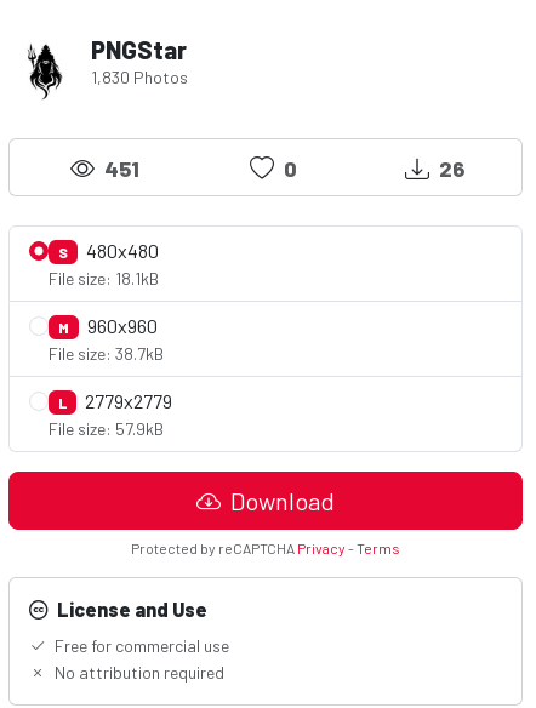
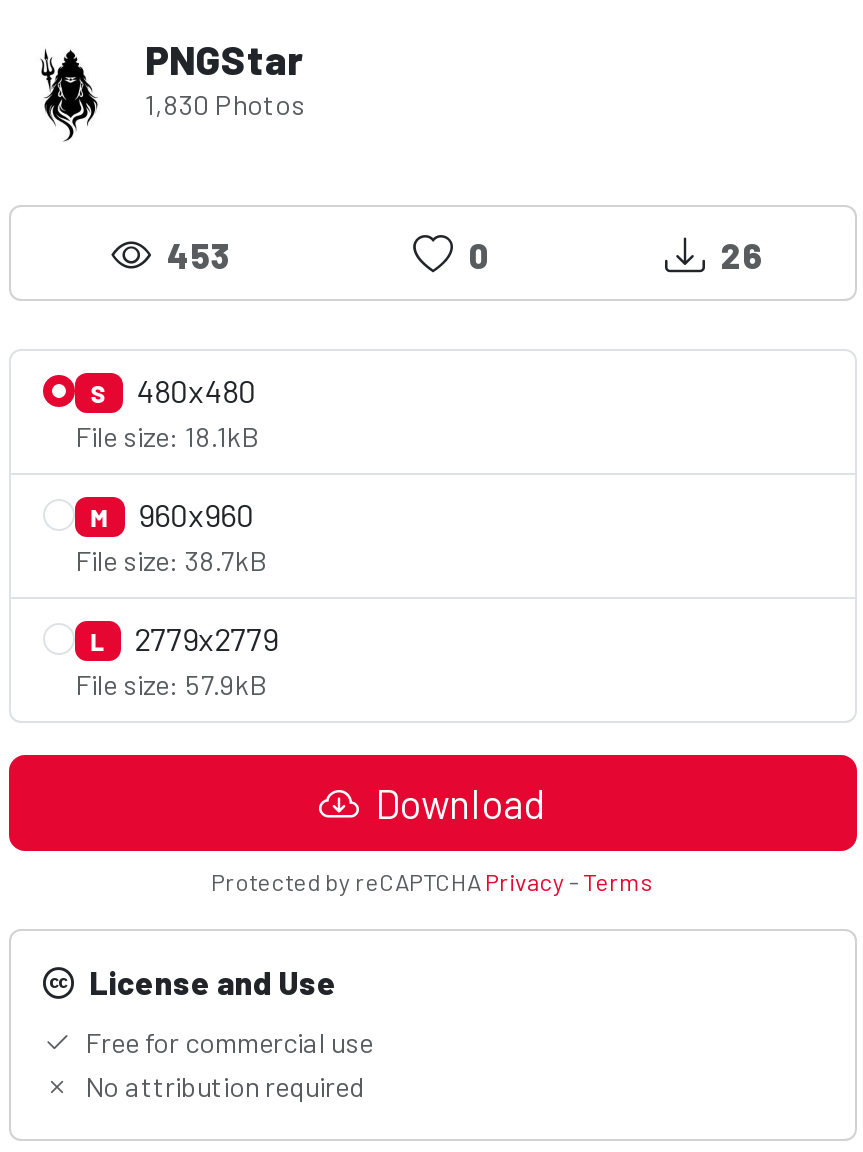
- 451
+ 453
